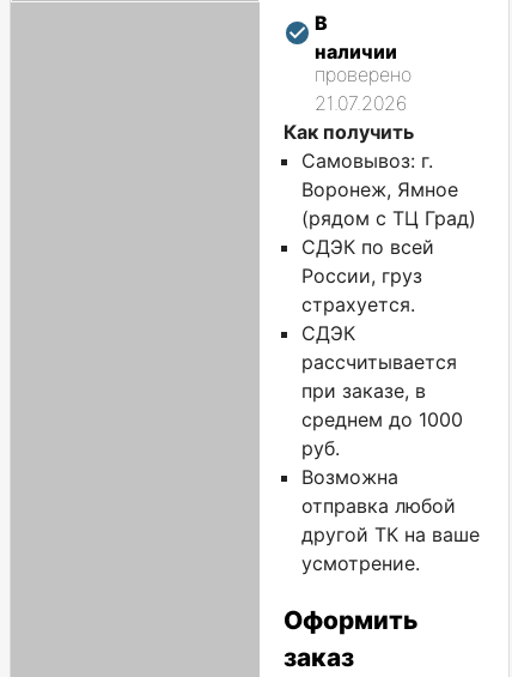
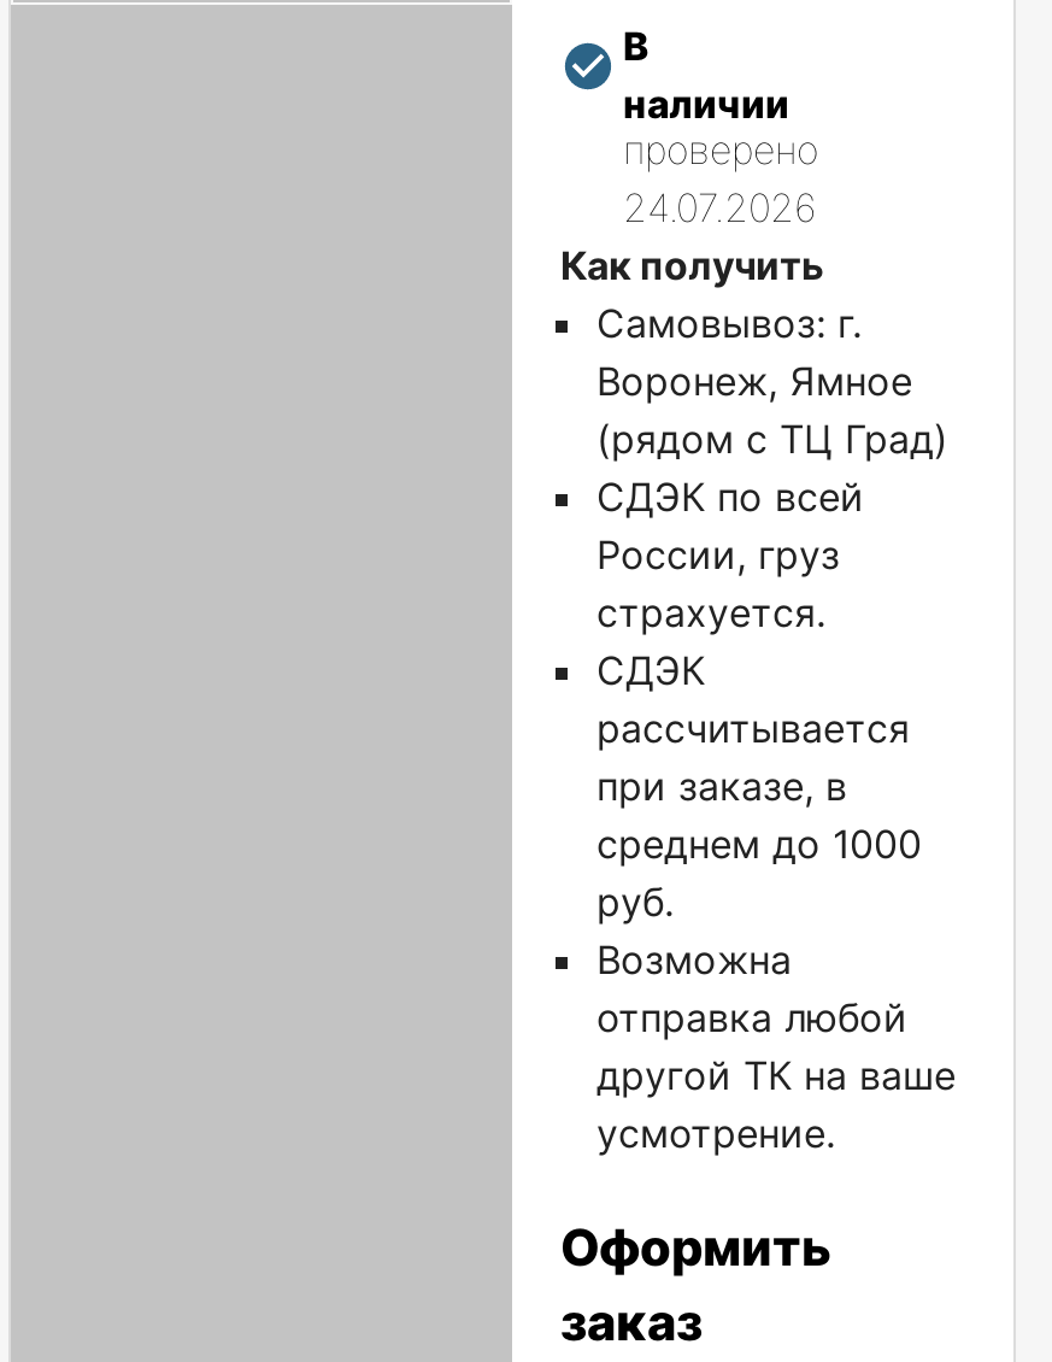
- 21.07.2026
+ 24.07.2026
